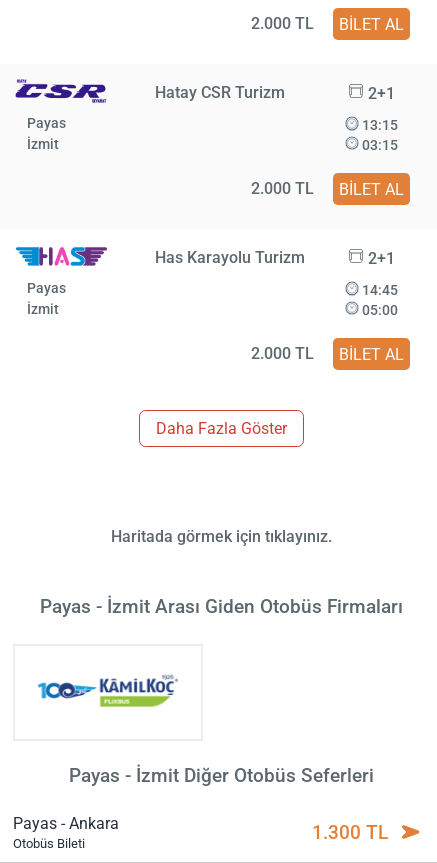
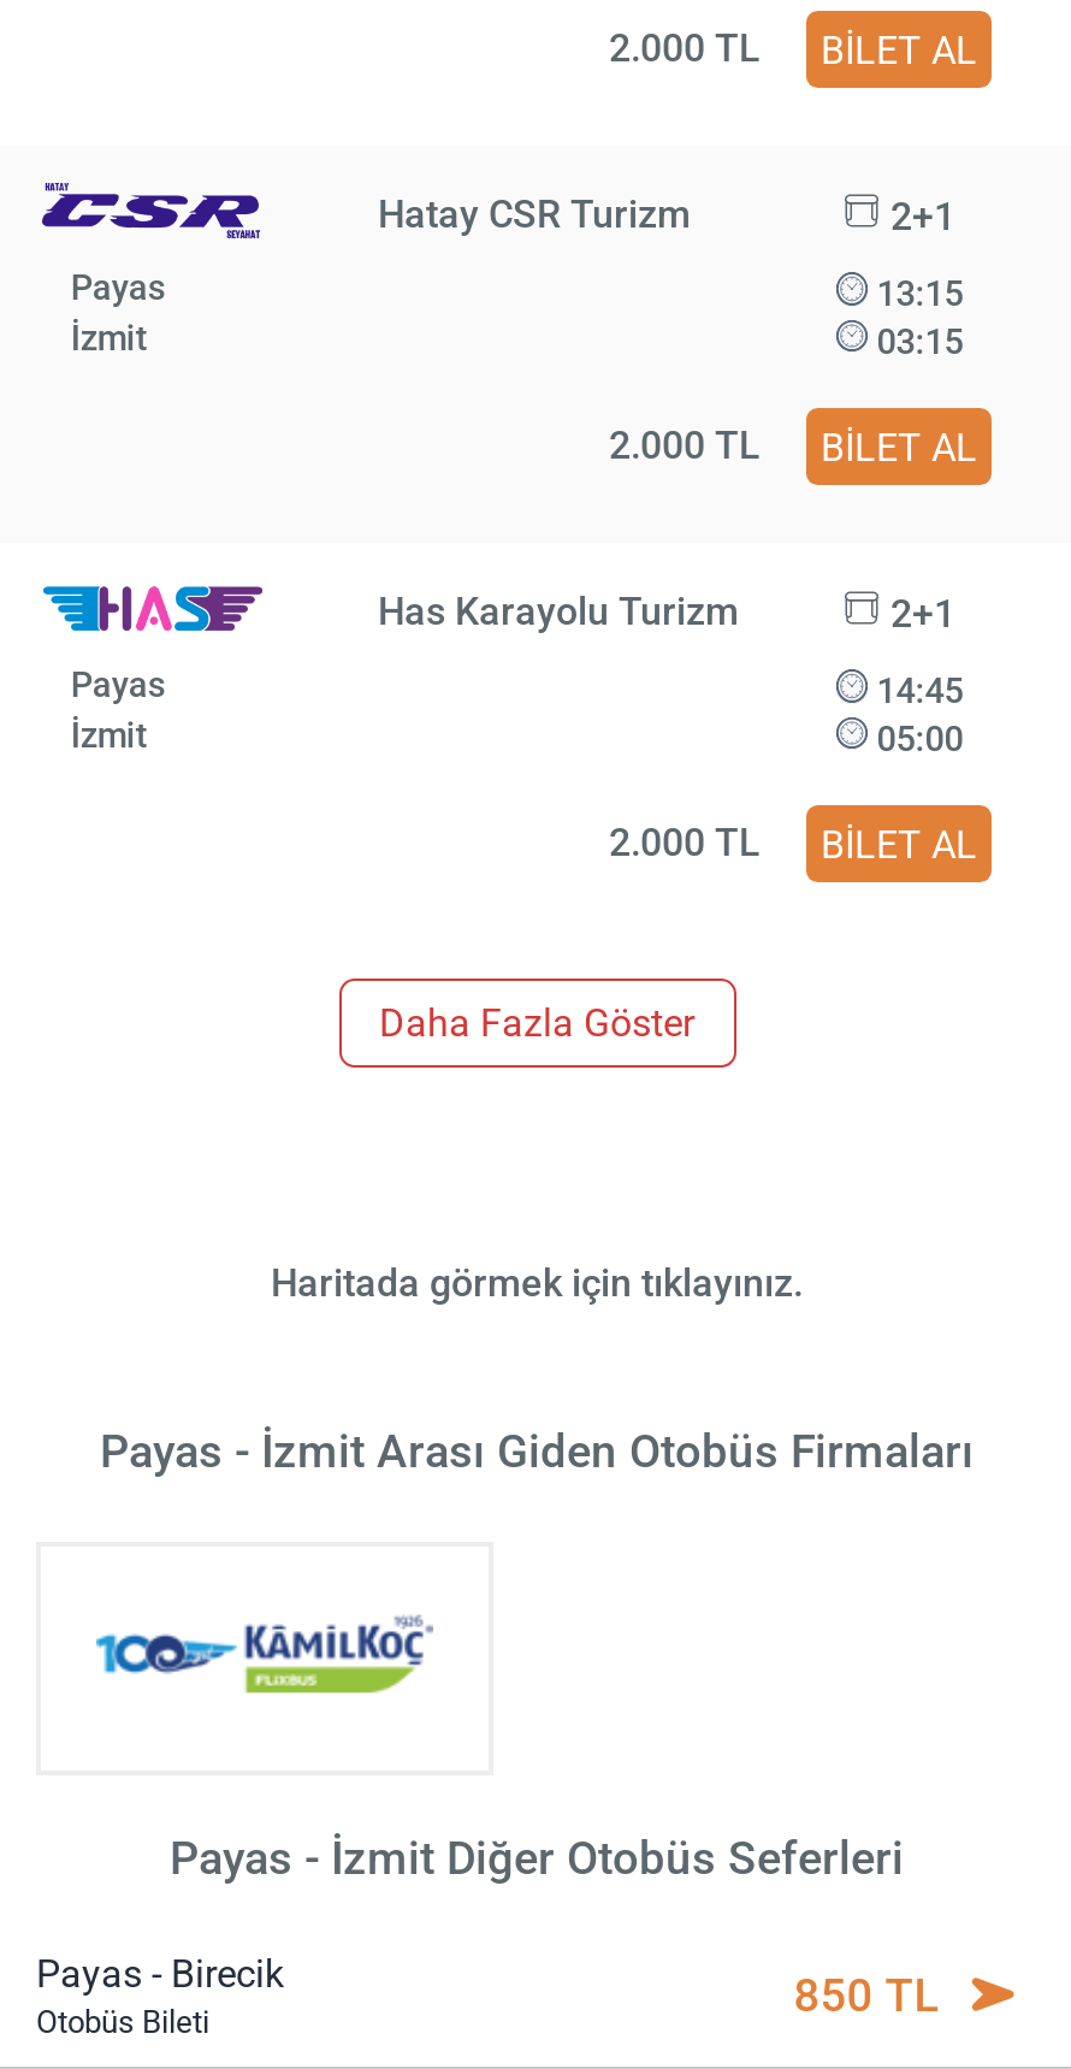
- Payas - Ankara
+ Payas - Birecik

- 1.300 TL
+ 850 TL
